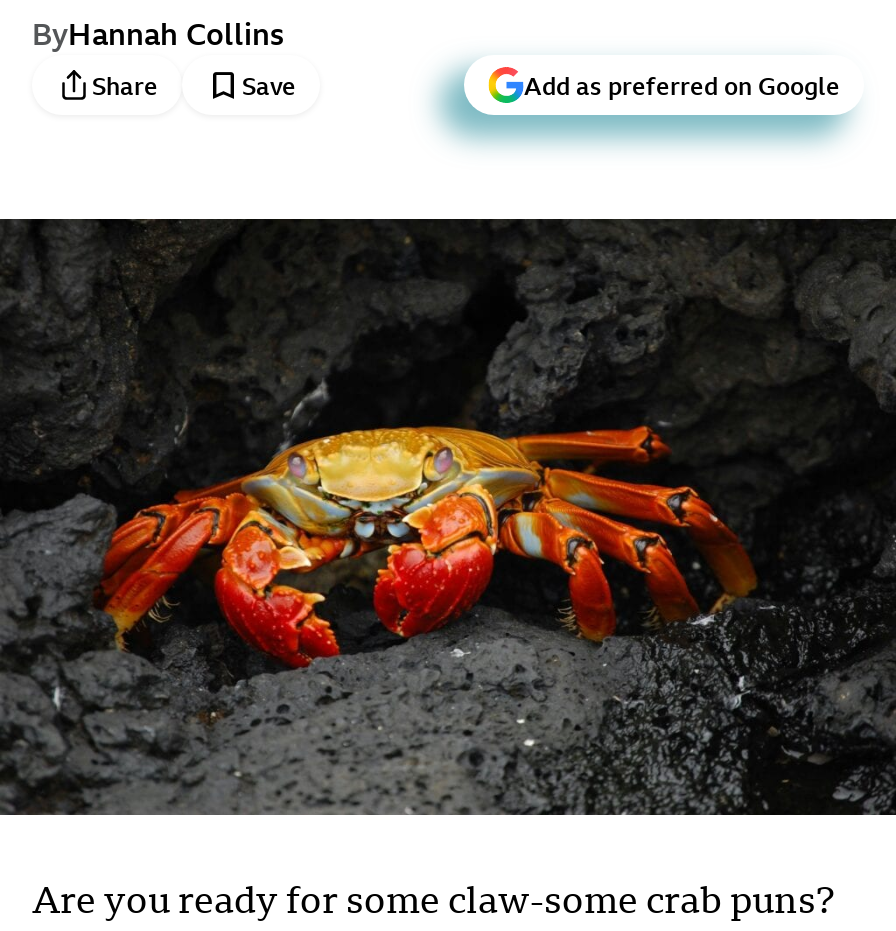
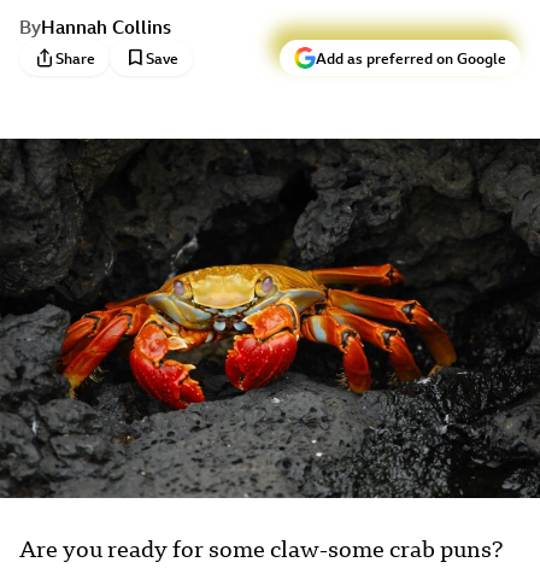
- [image]
+ [image]
